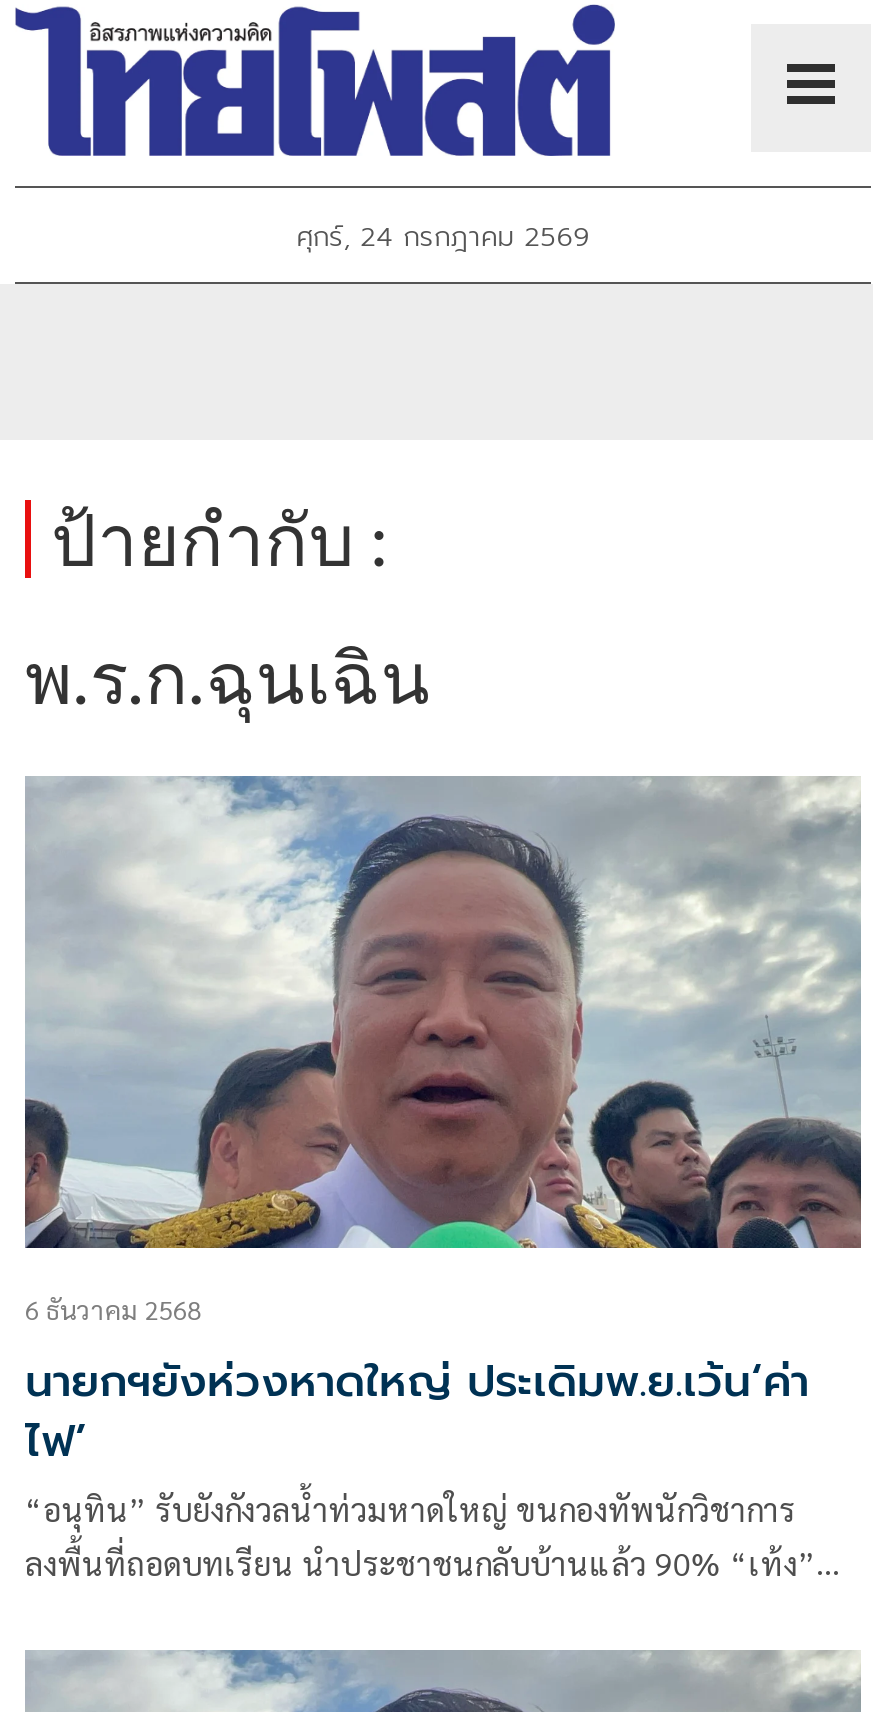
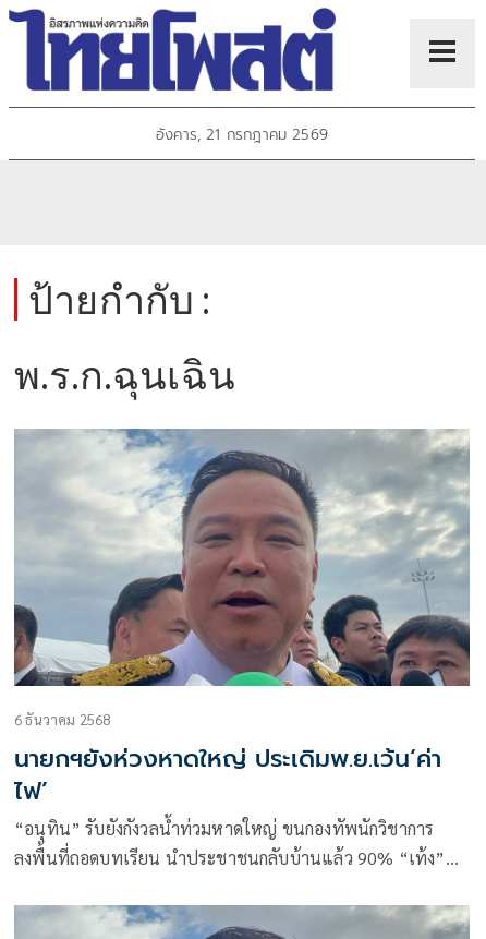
- ศุกร์, 24 กรกฎาคม 2569
+ อังคาร, 21 กรกฎาคม 2569
